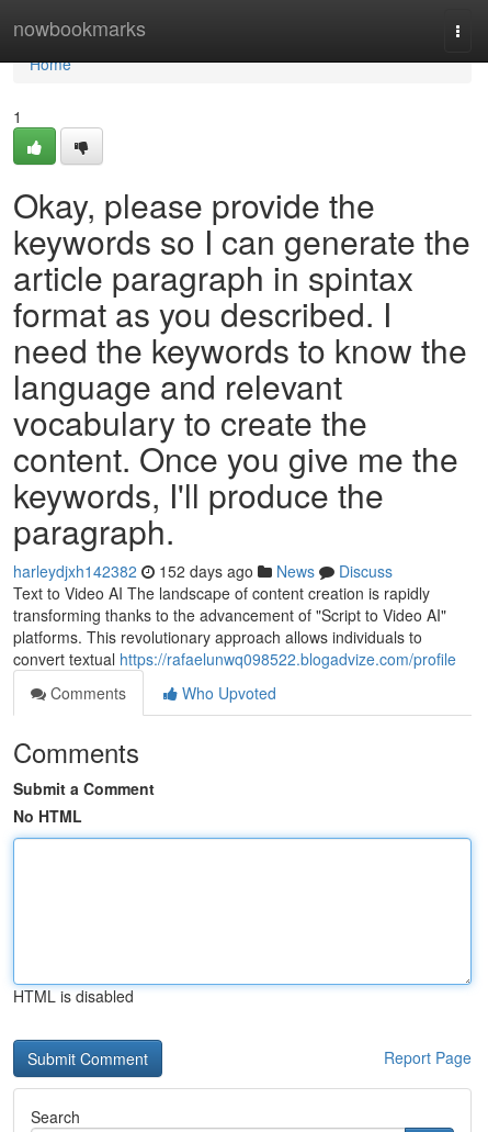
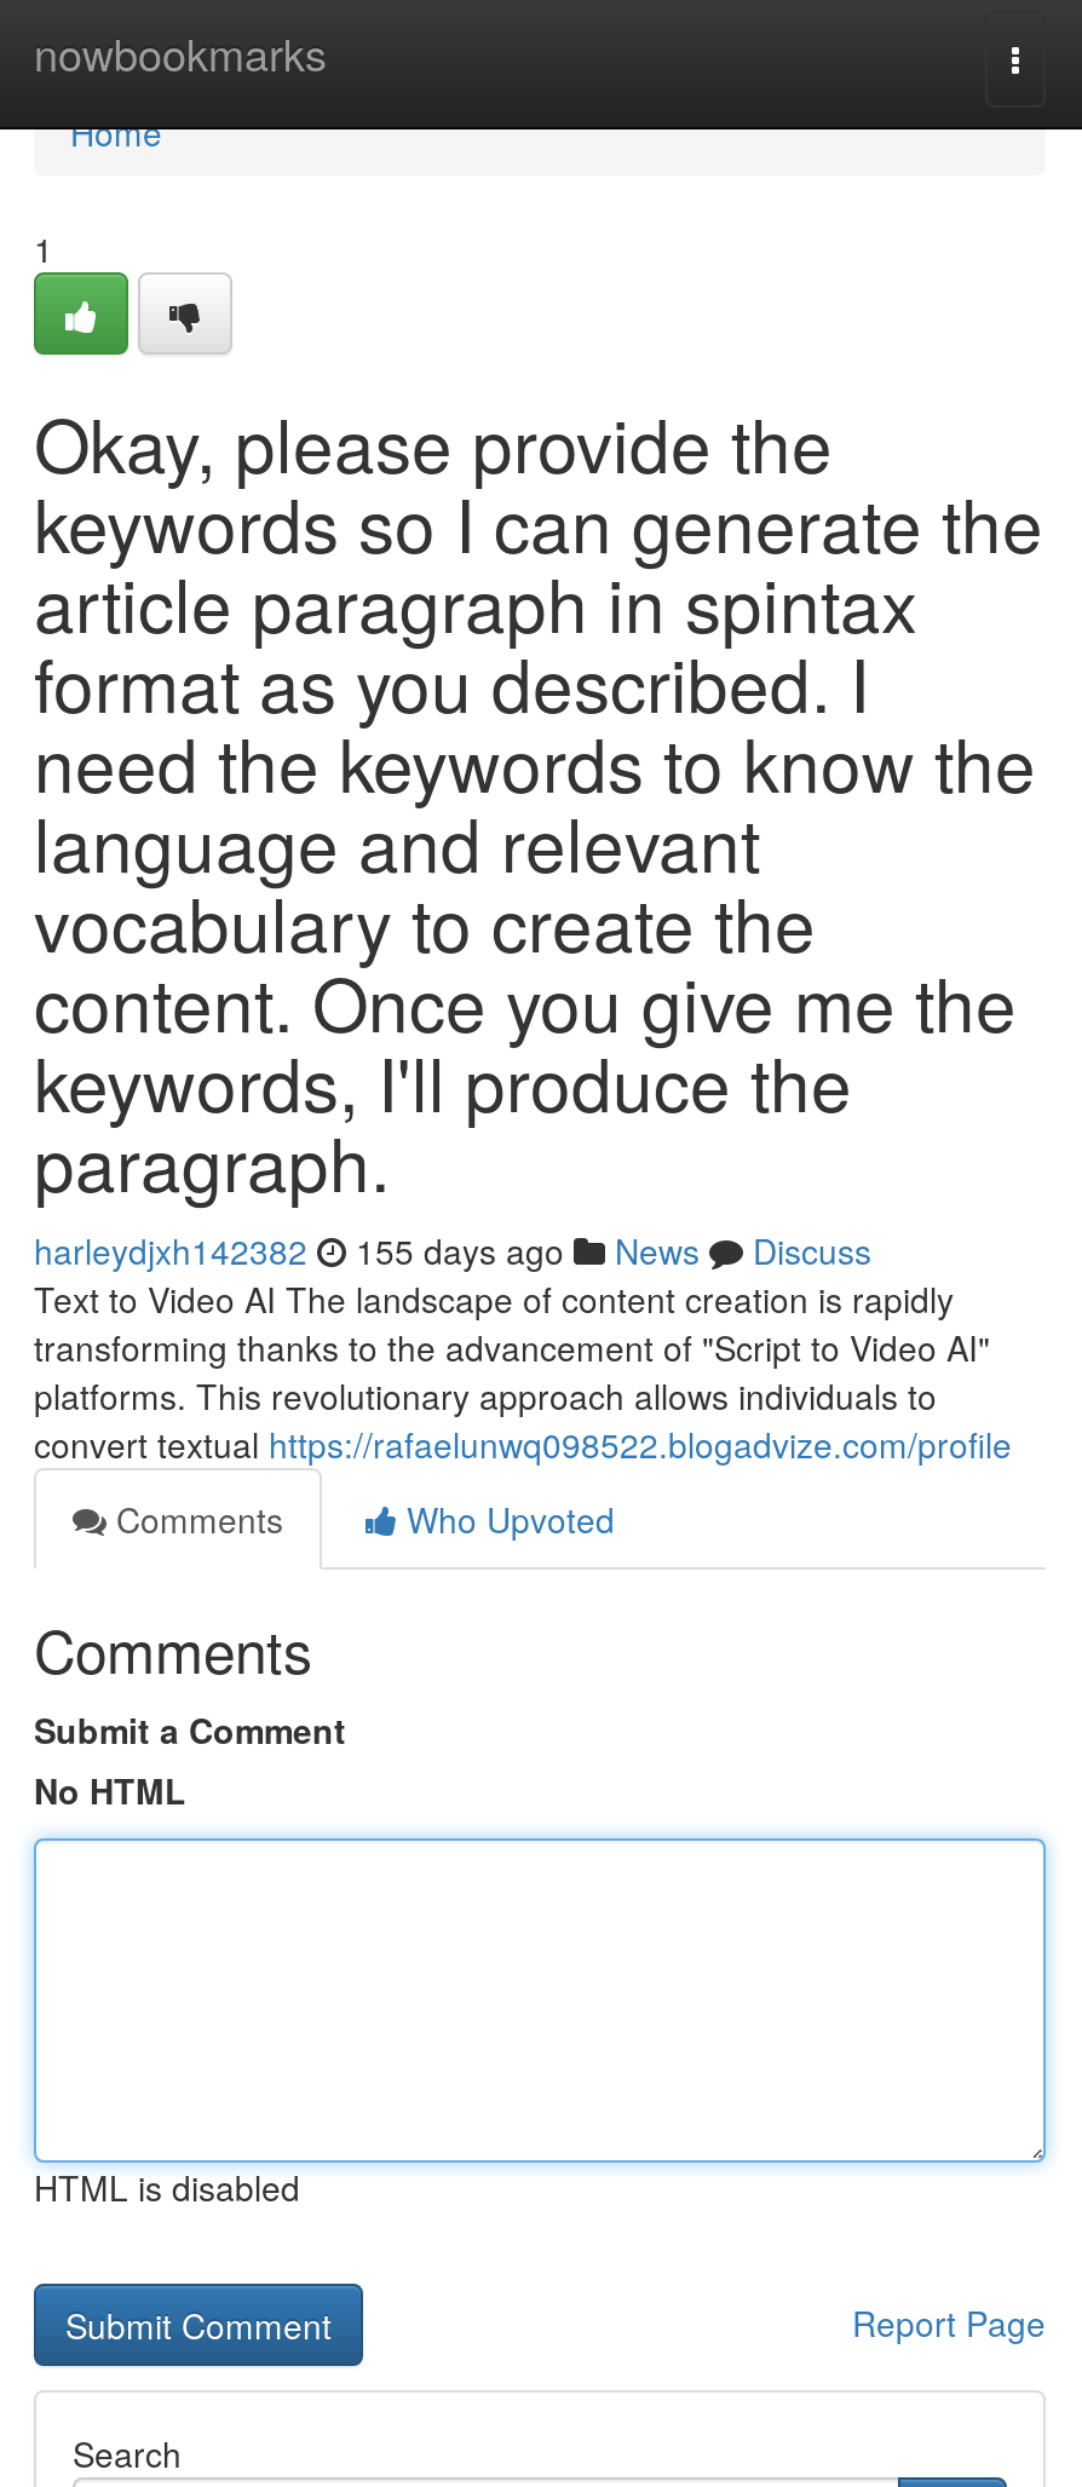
- harleydjxh142382 152 days ago News Discuss
+ harleydjxh142382 155 days ago News Discuss
